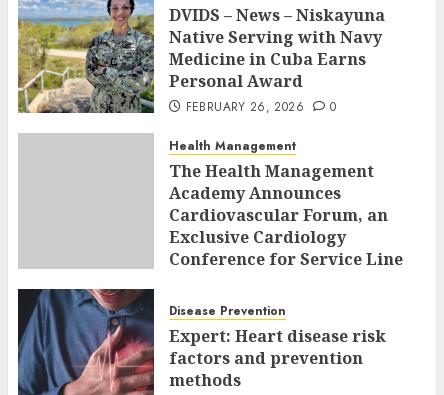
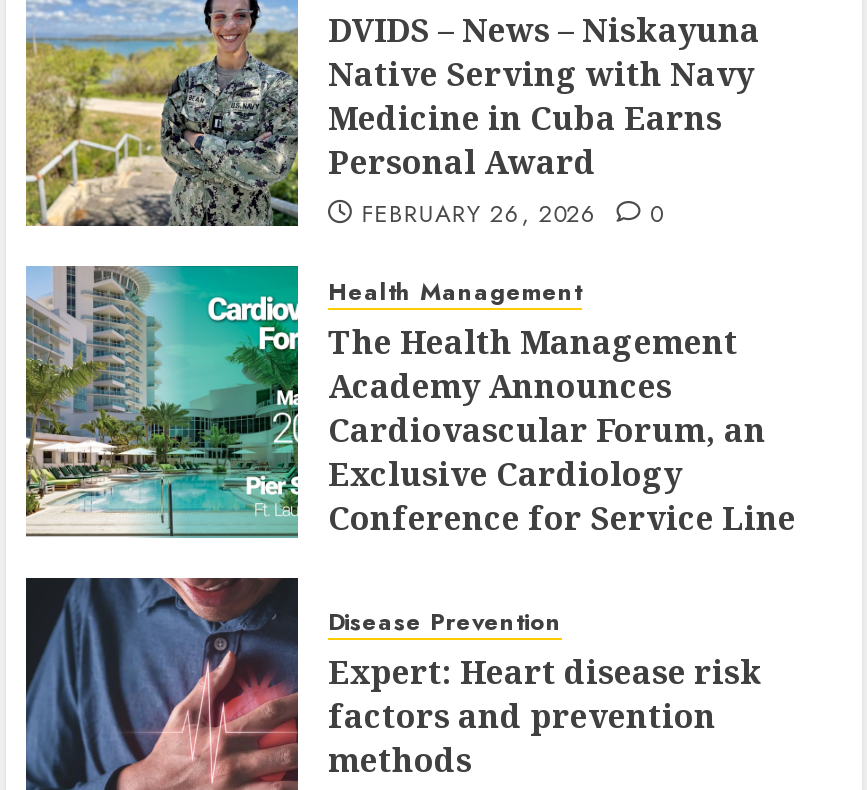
+ [image]
